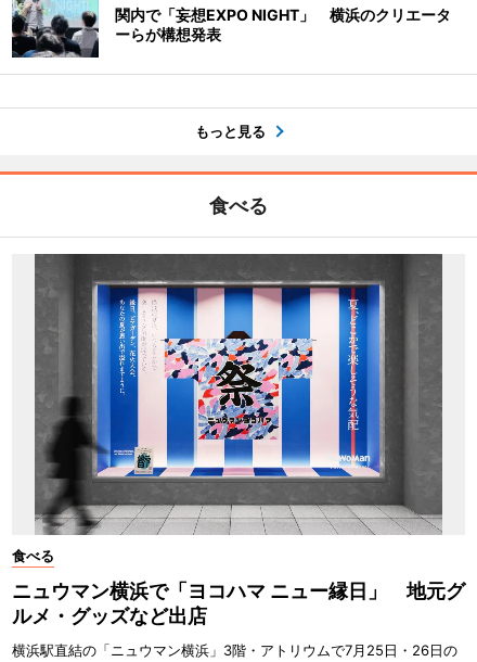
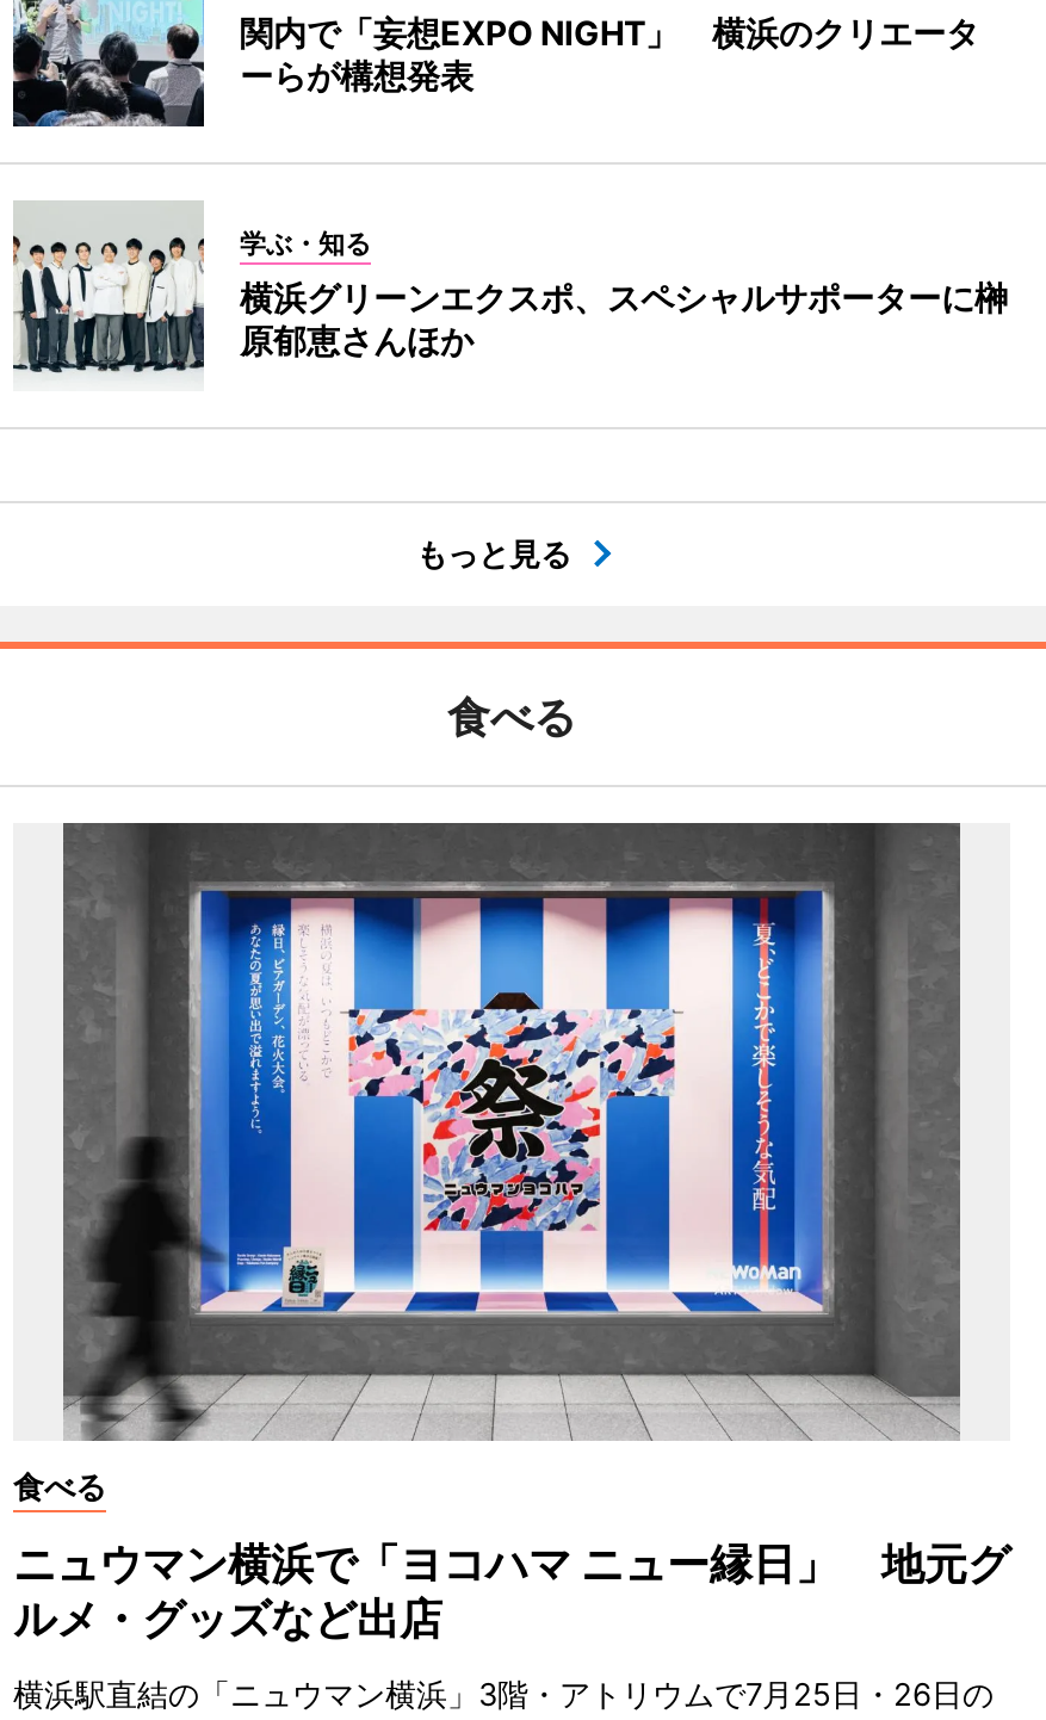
+ [image]
+ 学ぶ・知る
+ 横浜グリーンエクスポ、スペシャルサポーターに榊
+ 原郁恵さんほか
